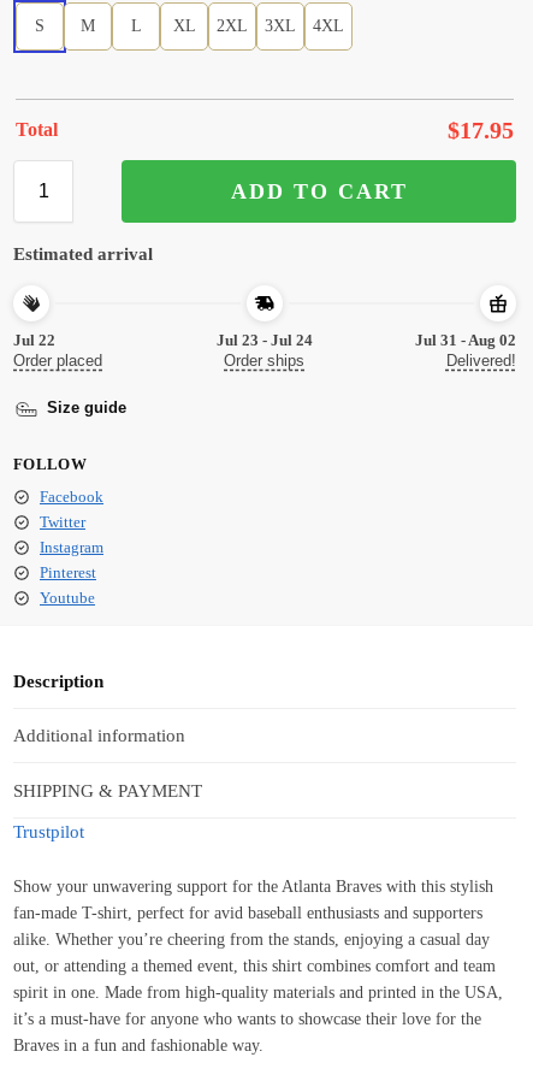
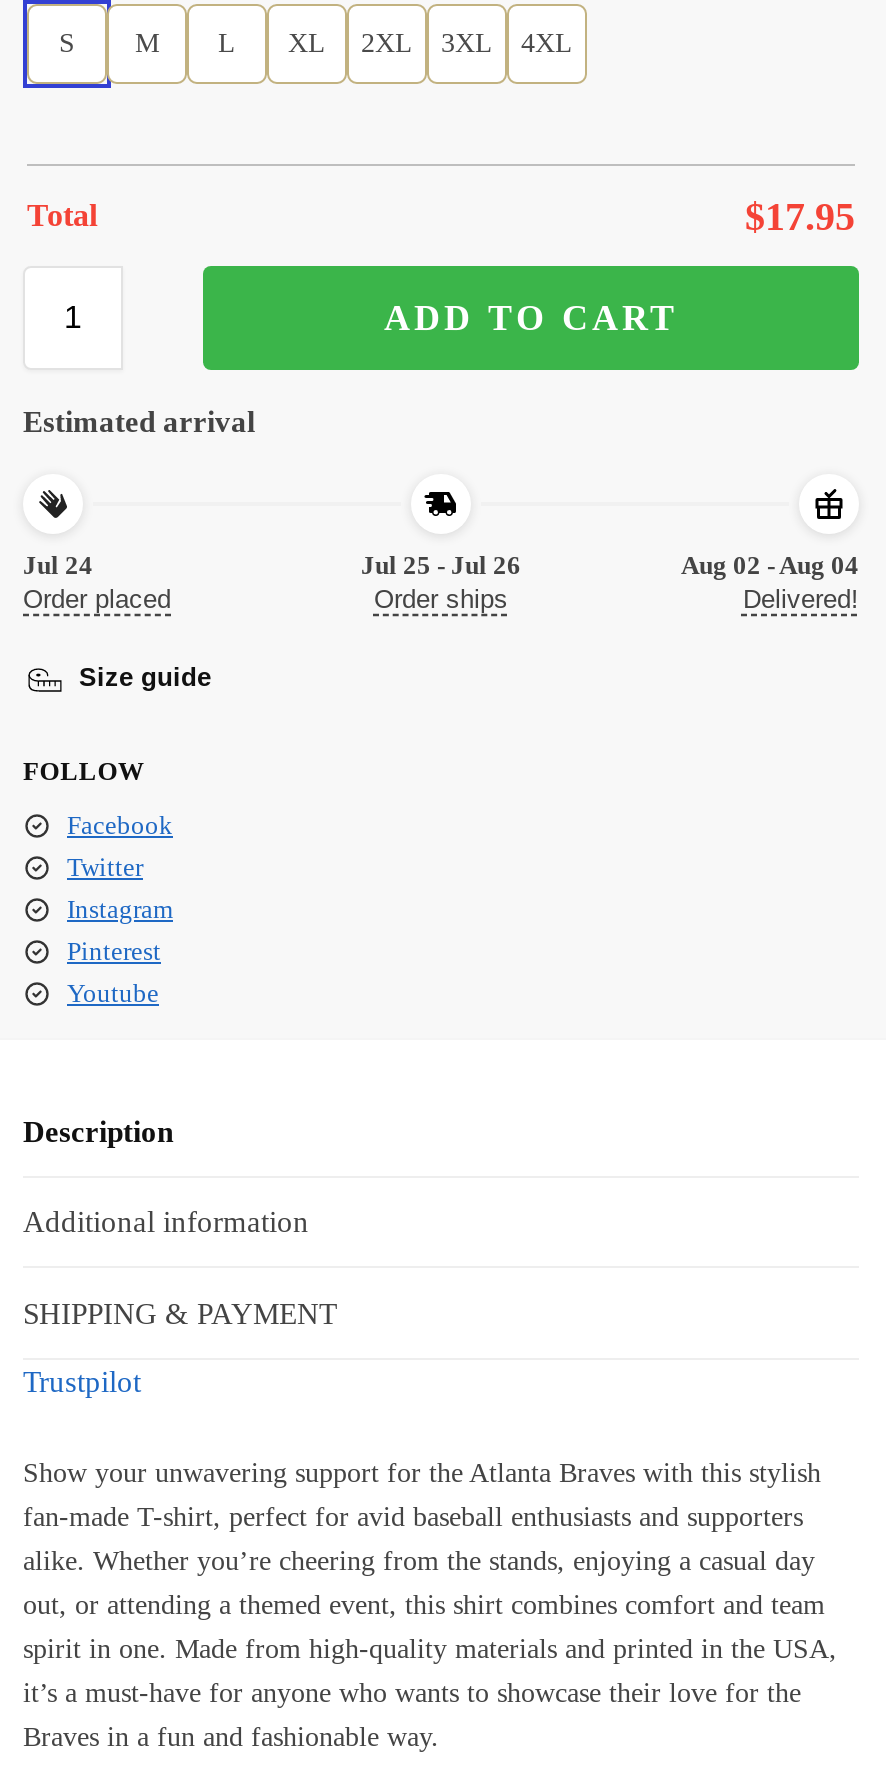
- Jul 22
+ Jul 24

- Jul 23 - Jul 24
+ Jul 25 - Jul 26

- Jul 31 - Aug 02
+ Aug 02 - Aug 04
